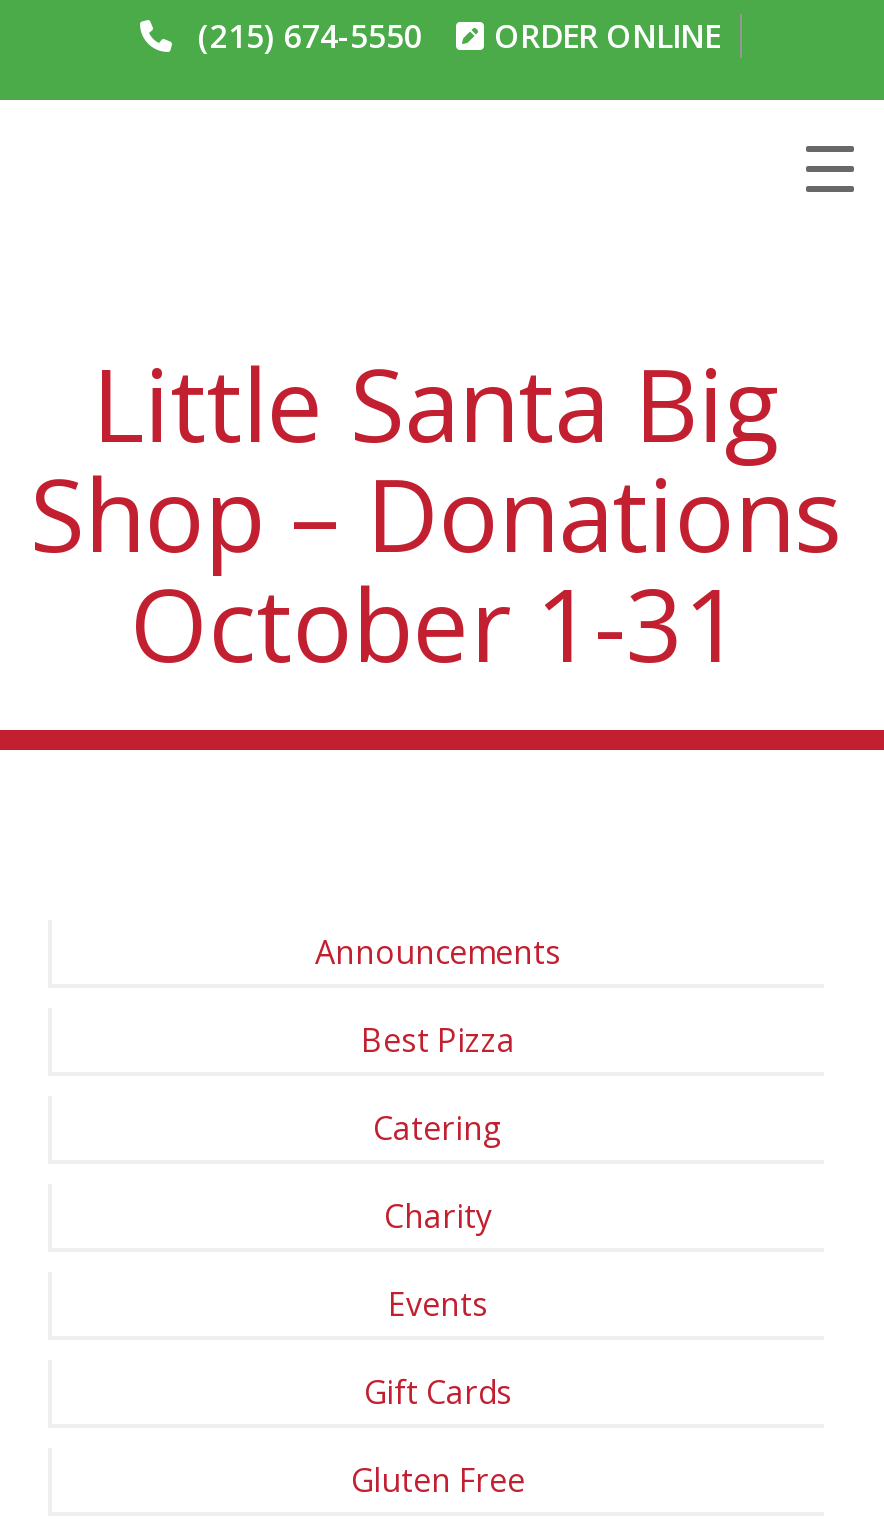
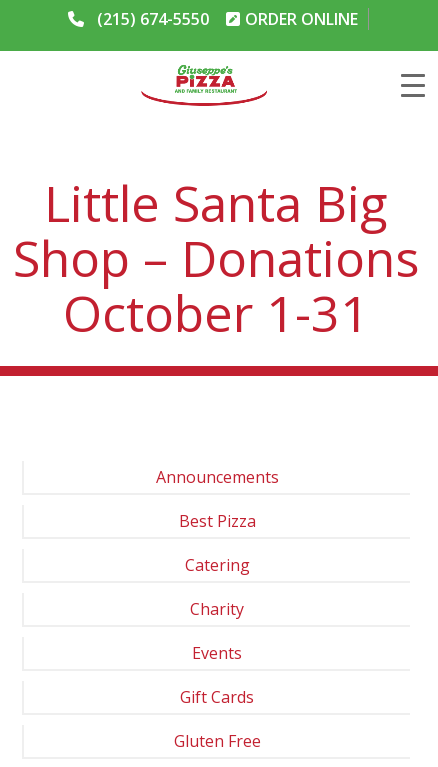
+ [image]
